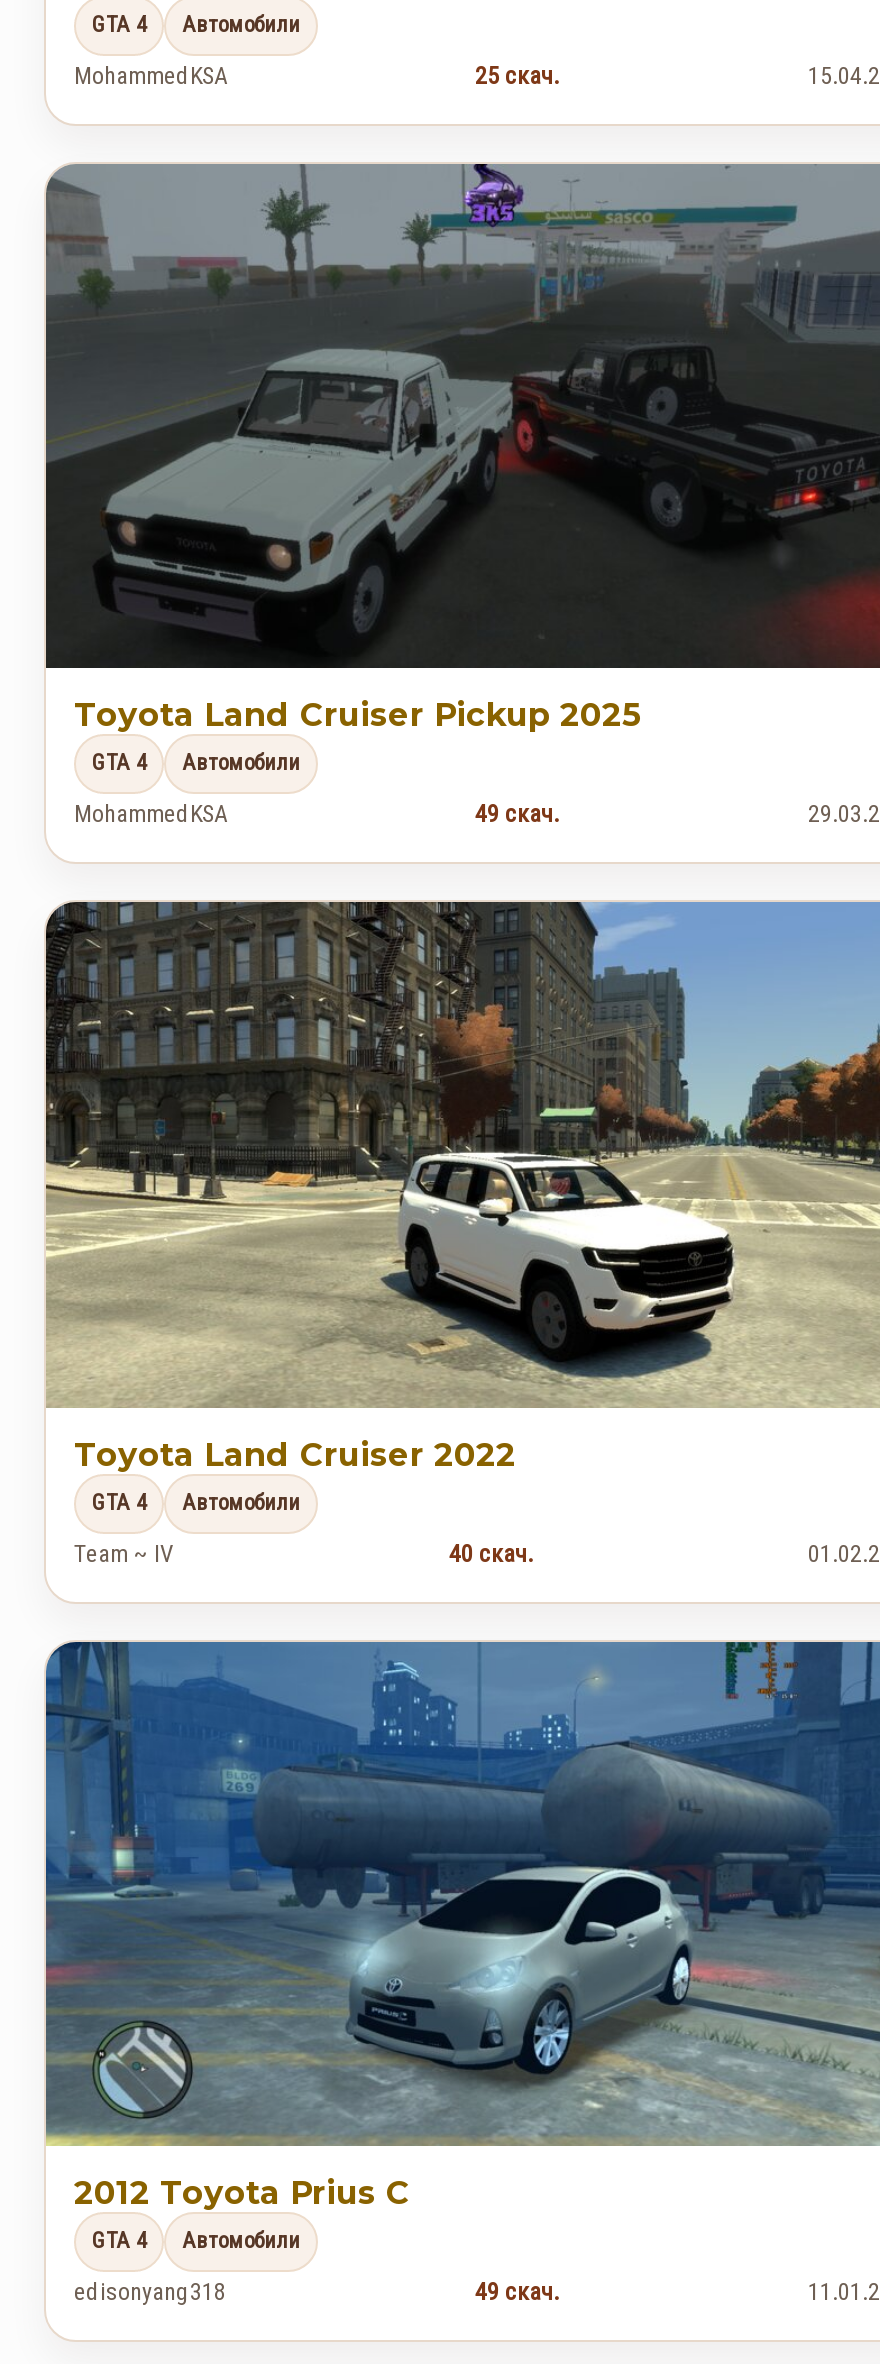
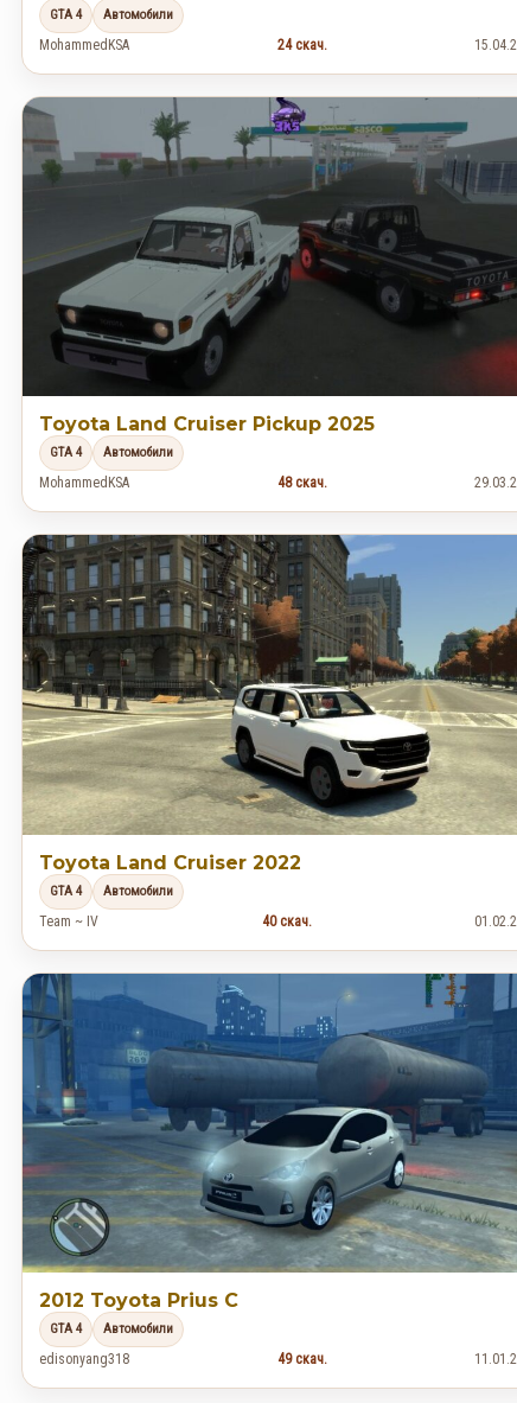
- 25 скач.
+ 24 скач.

- 49 скач.
+ 48 скач.
